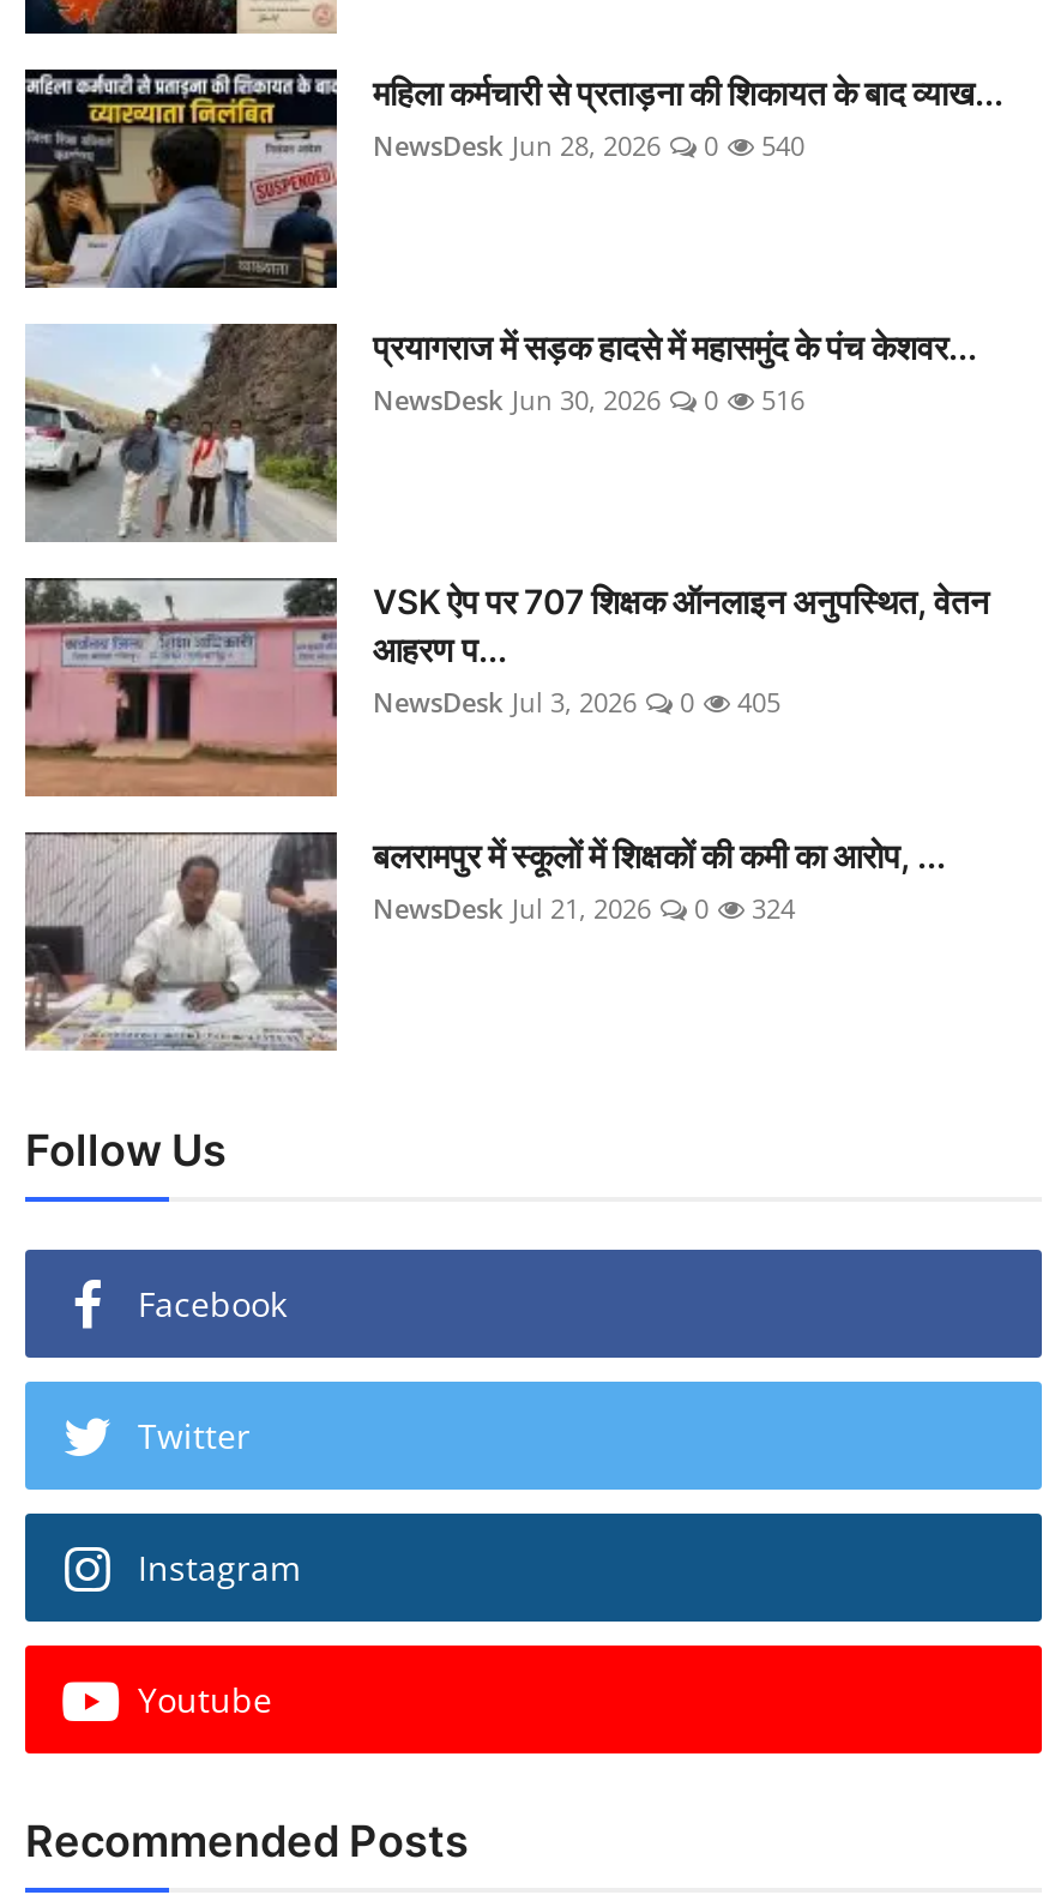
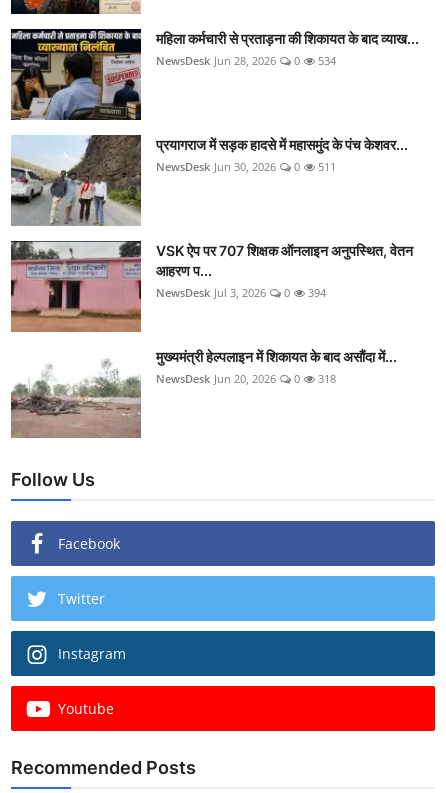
- NewsDesk Jun 28, 2026 0 540
+ NewsDesk Jun 28, 2026 0 534

- NewsDesk Jun 30, 2026 0 516
+ NewsDesk Jun 30, 2026 0 511

- NewsDesk Jul 3, 2026 0 405
+ NewsDesk Jul 3, 2026 0 394

- [image]
- बलरामपुर में स्कूलों में शिक्षकों की कमी का आरोप, ...
- NewsDesk Jul 21, 2026
+ [image]
+ मुख्यमंत्री हेल्पलाइन में शिकायत के बाद असौंदा में...
+ NewsDesk Jun 20, 2026

- 324
+ 318
